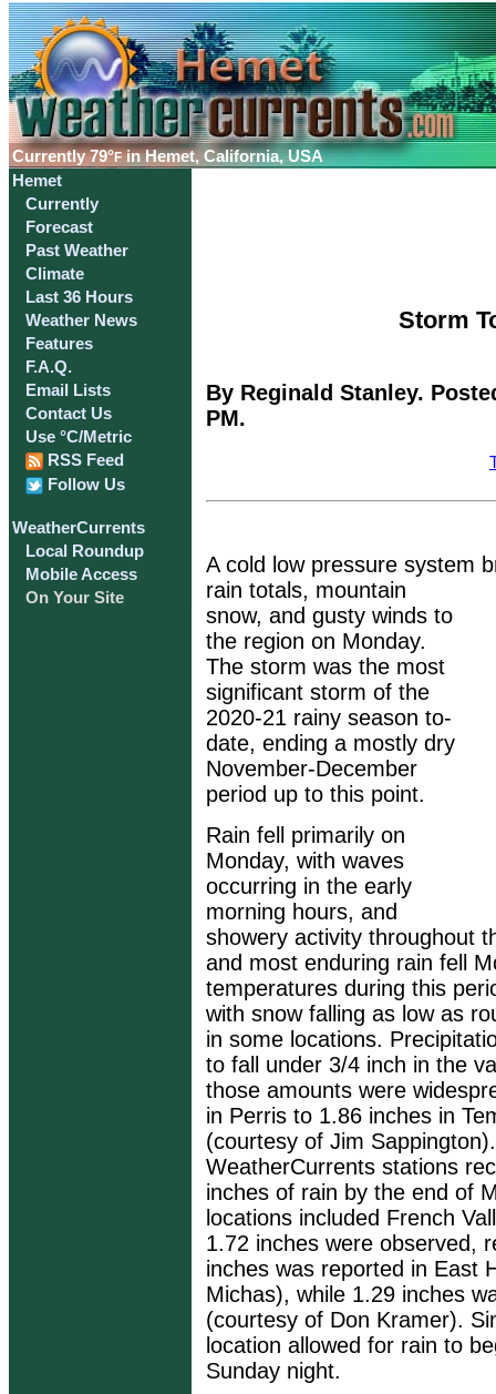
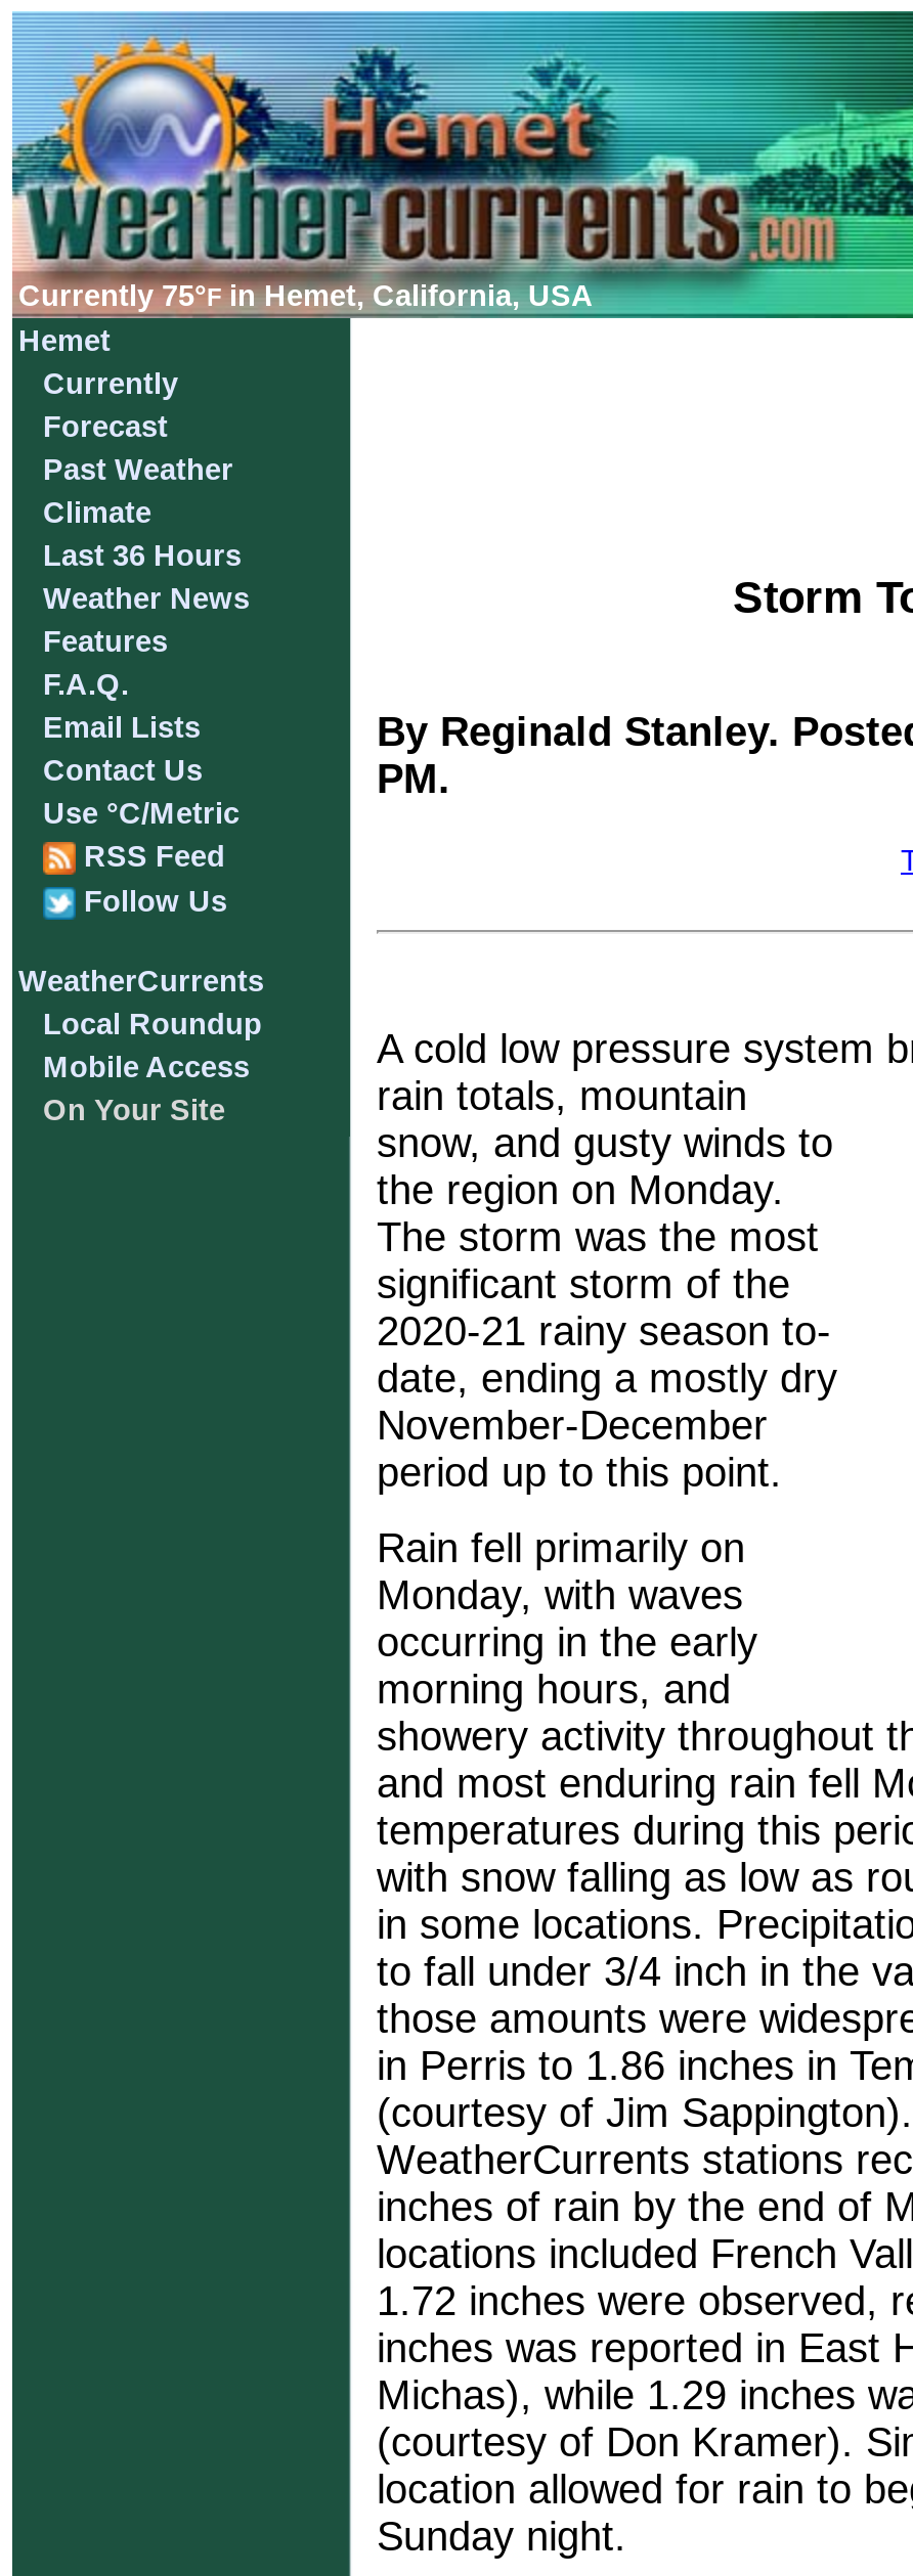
- Currently 79°F in Hemet, California, USA
+ Currently 75°F in Hemet, California, USA
